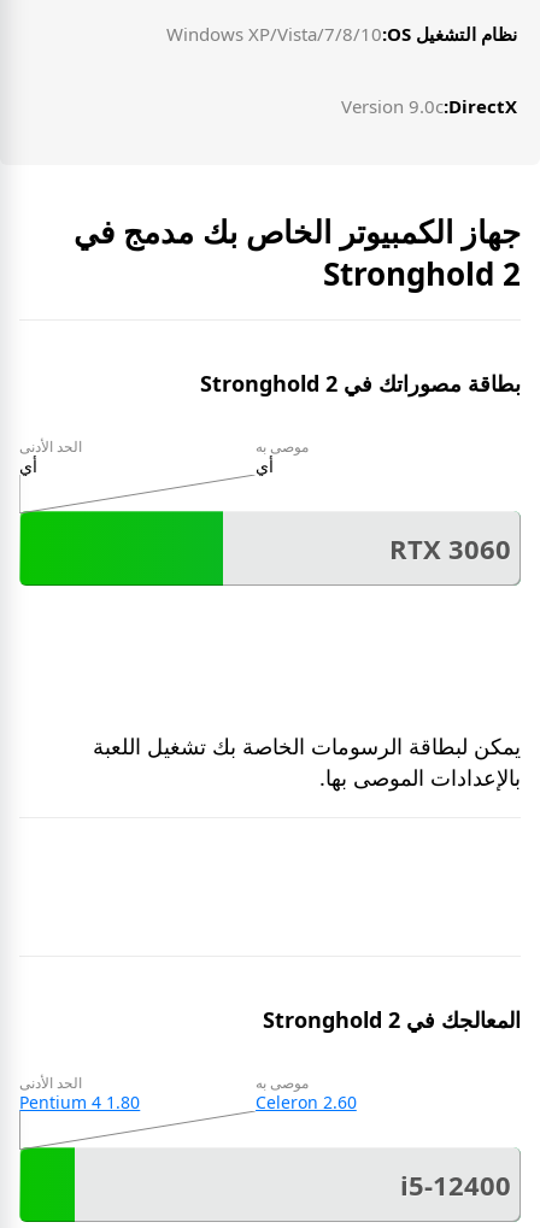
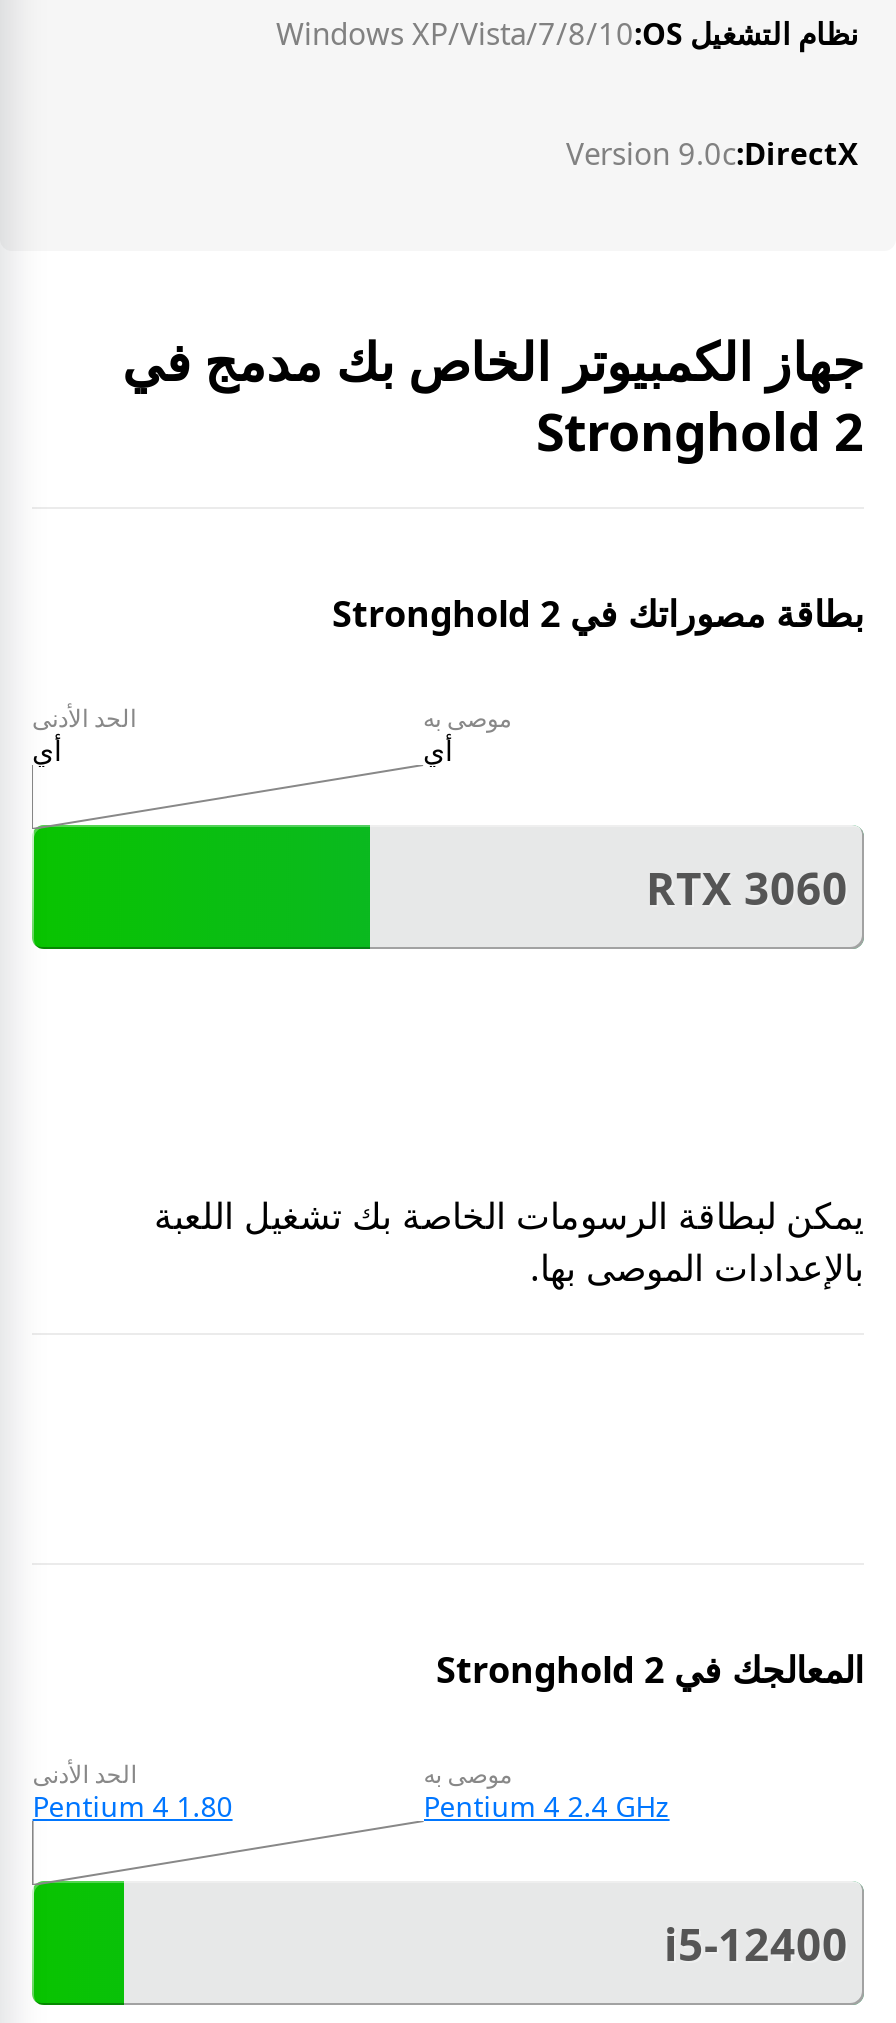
- Celeron 2.60
+ Pentium 4 2.4 GHz
